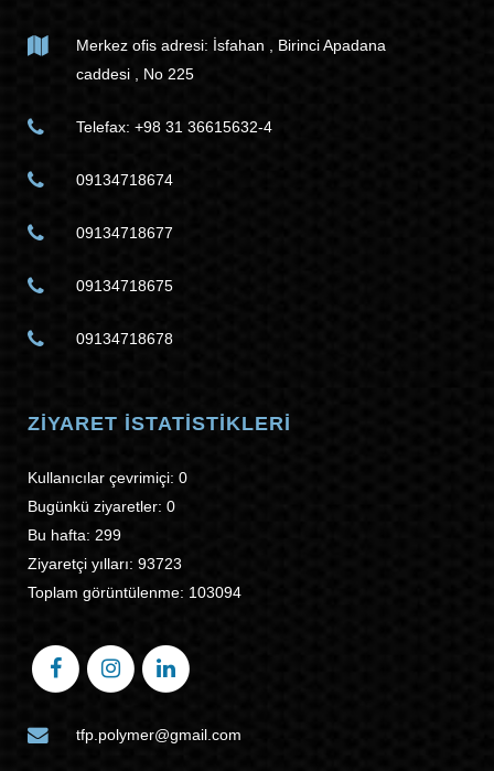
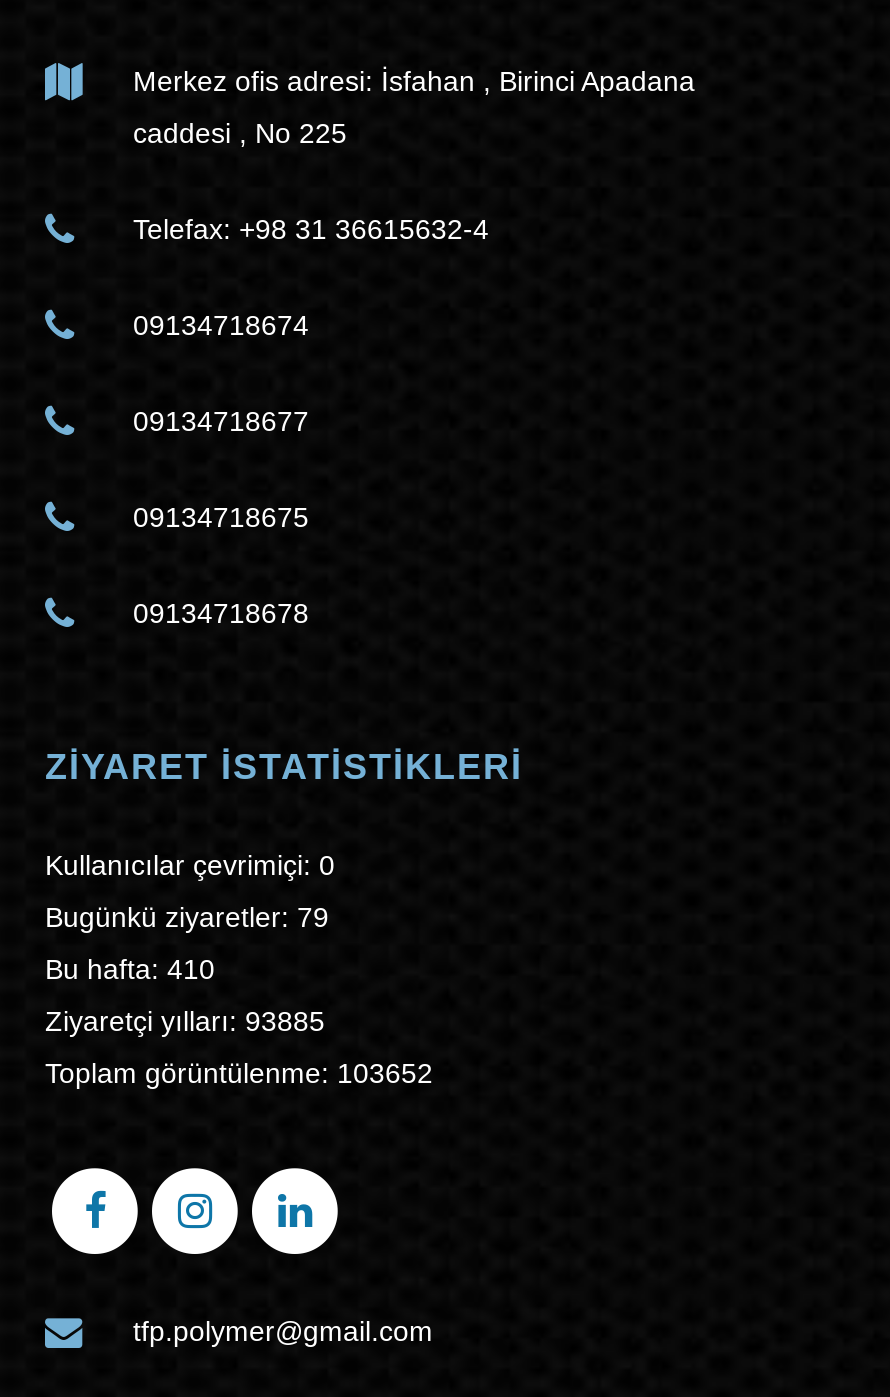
- Bugünkü ziyaretler: 0
+ Bugünkü ziyaretler: 79

- Bu hafta: 299
+ Bu hafta: 410

- Ziyaretçi yılları: 93723
+ Ziyaretçi yılları: 93885

- Toplam görüntülenme: 103094
+ Toplam görüntülenme: 103652
